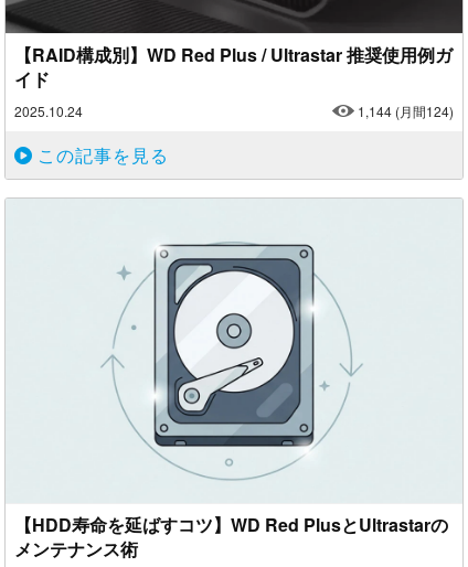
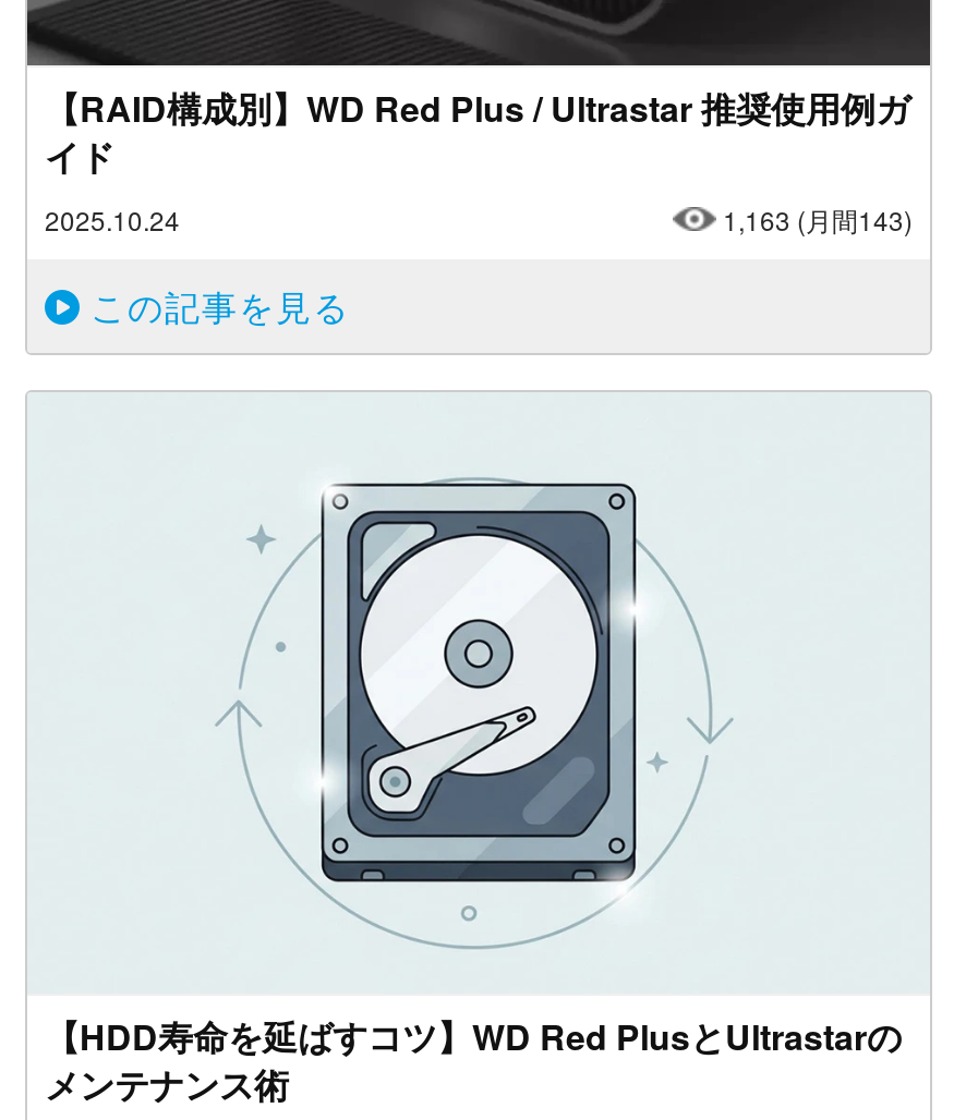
- 1,144 (月間124)
+ 1,163 (月間143)
